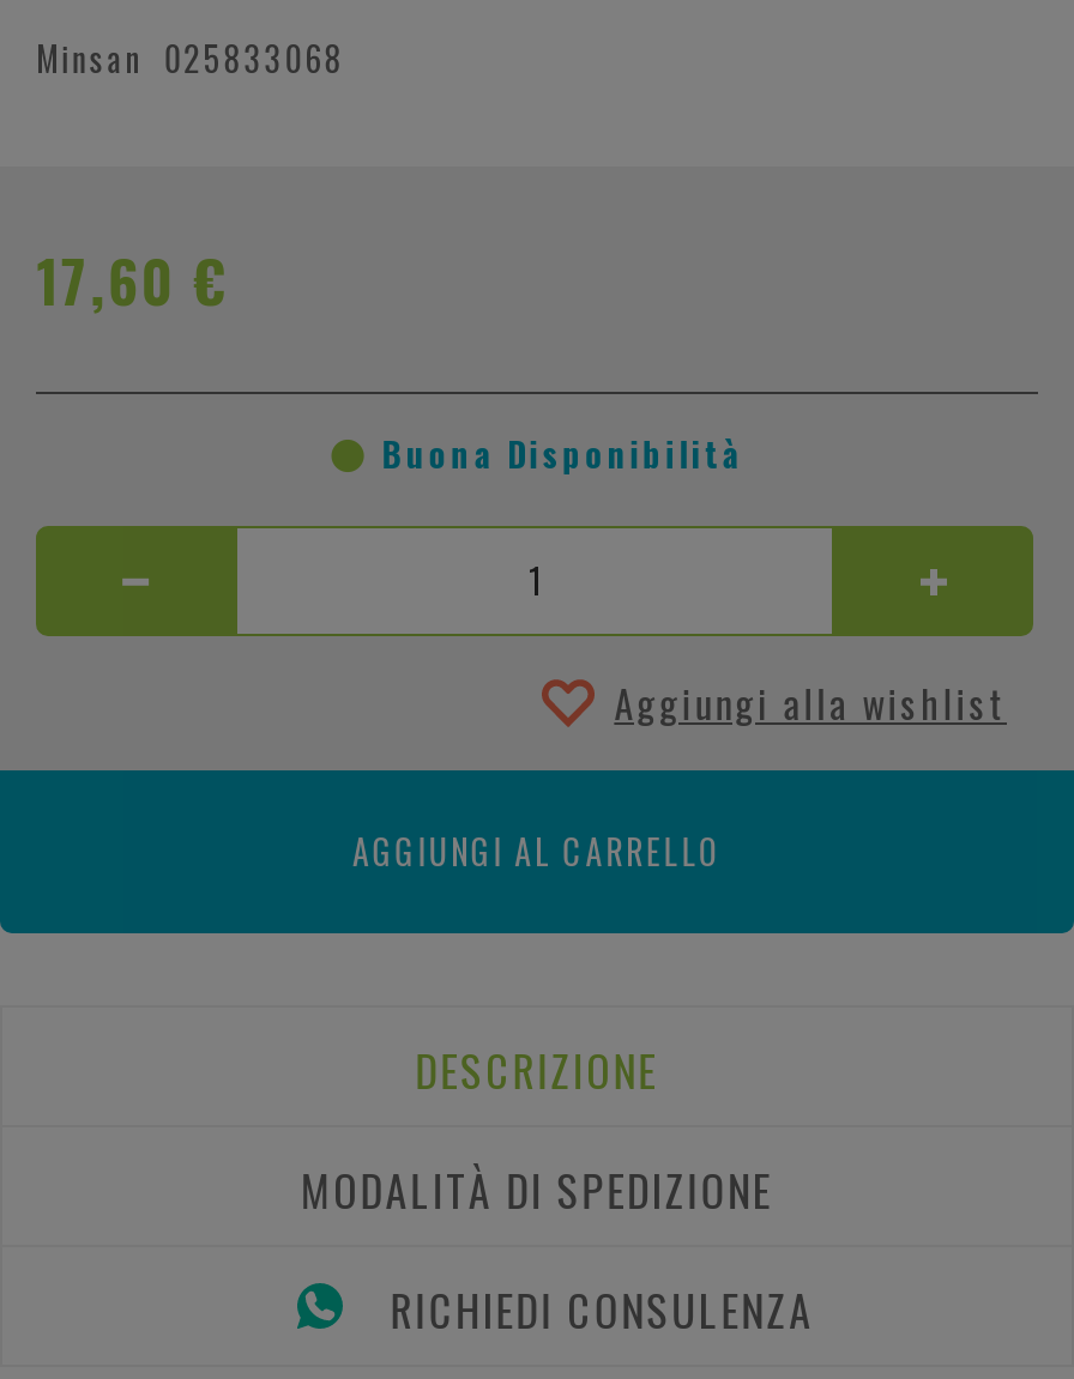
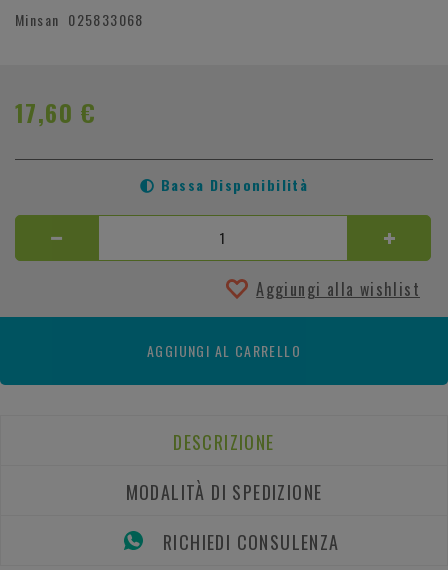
- Buona Disponibilità
+ Bassa Disponibilità
